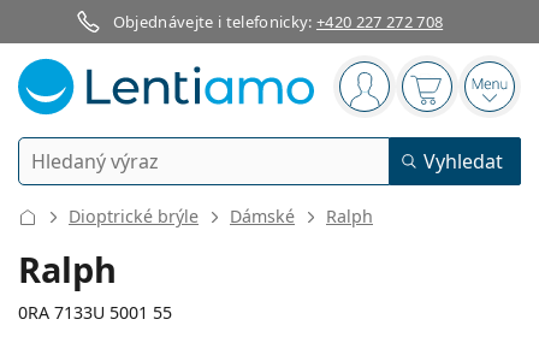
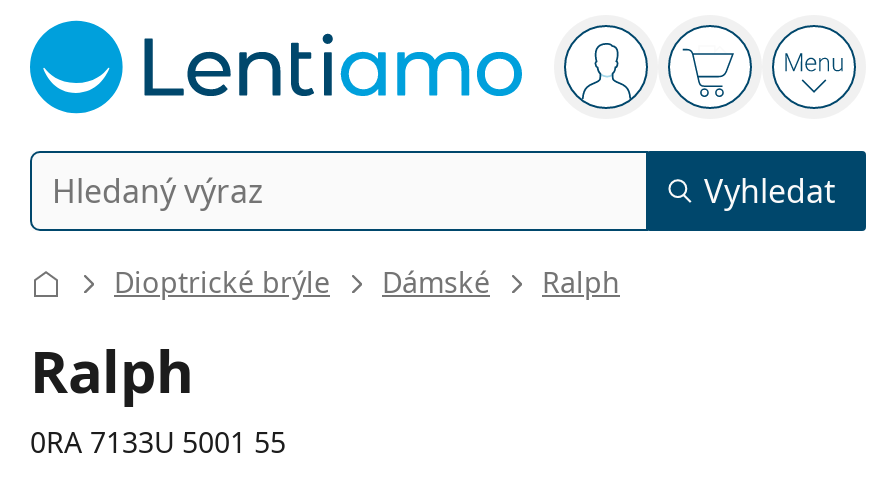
- Objednávejte i telefonicky: +420 227 272 708
